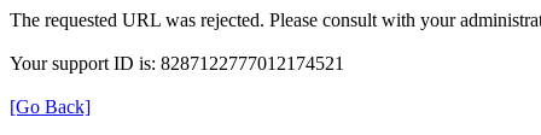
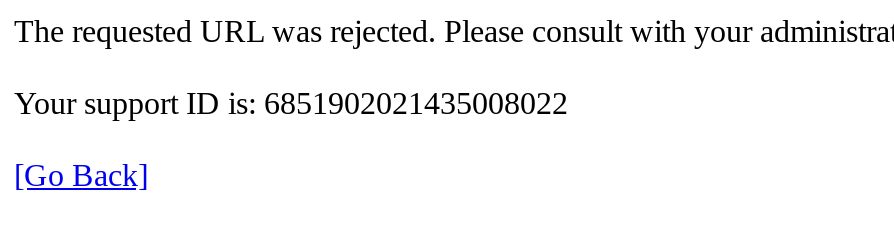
- Your support ID is: 8287122777012174521
+ Your support ID is: 6851902021435008022
